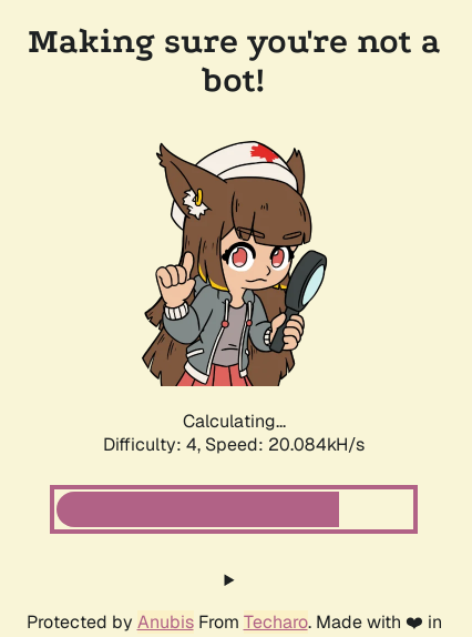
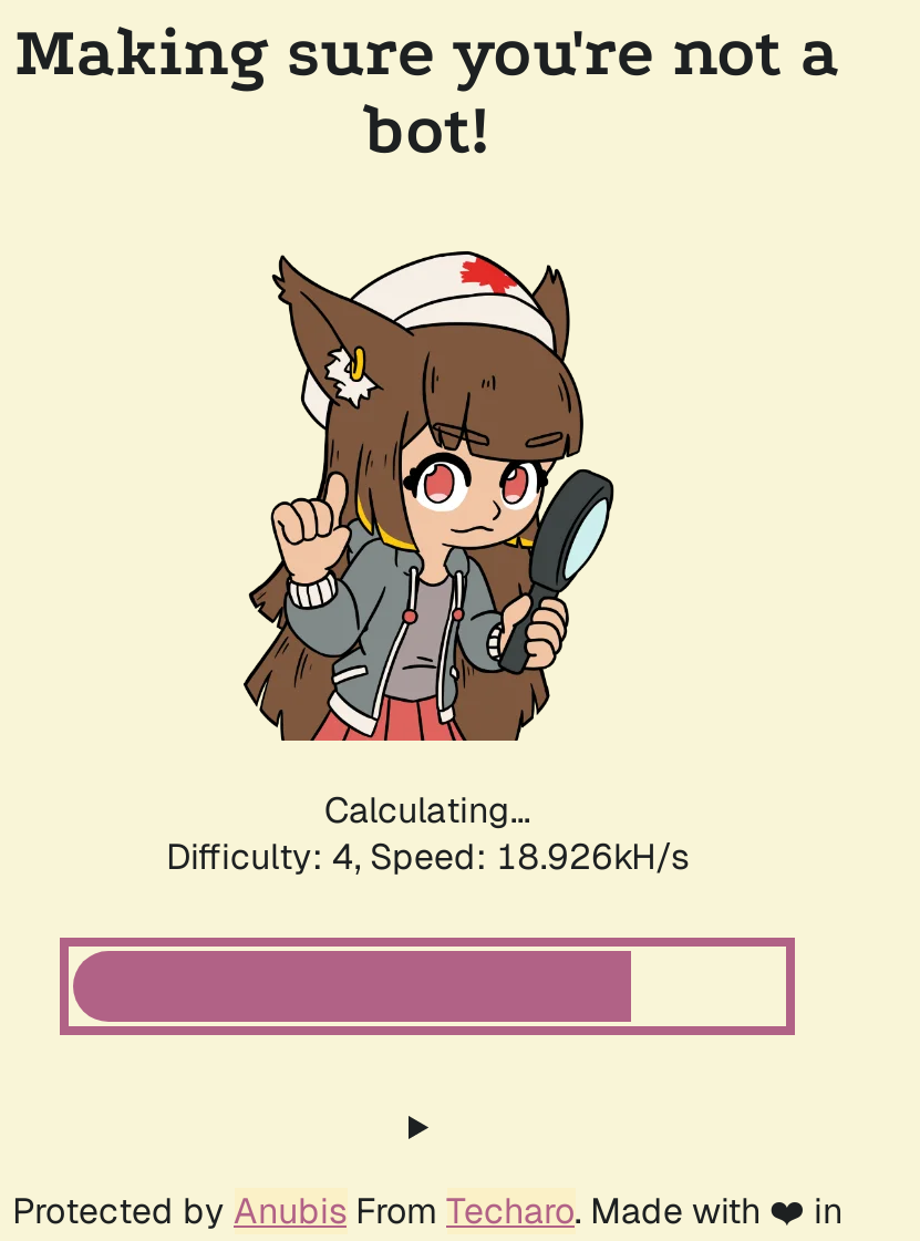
- Difficulty: 4, Speed: 20.084kH/s
+ Difficulty: 4, Speed: 18.926kH/s
